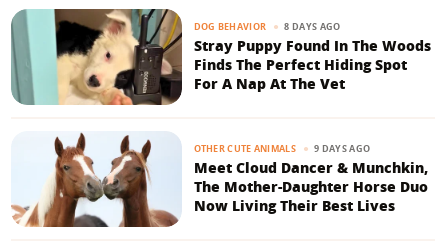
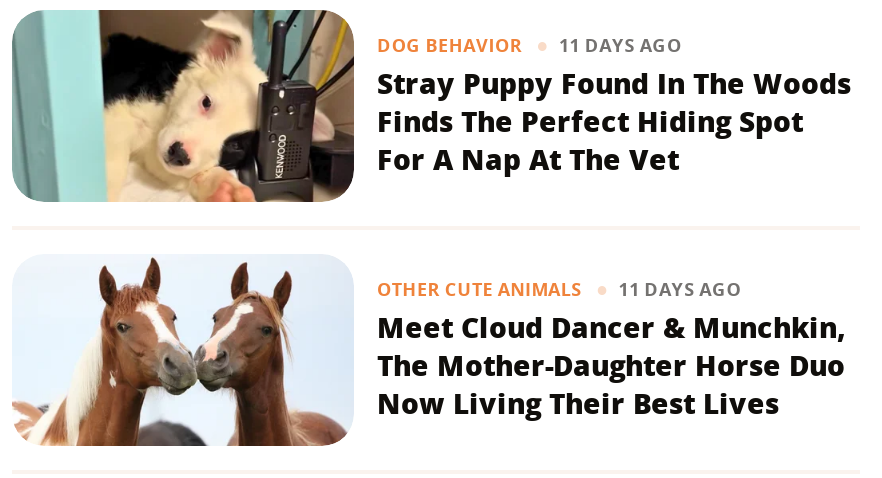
- DOG BEHAVIOR 8 DAYS AGO
+ DOG BEHAVIOR 11 DAYS AGO

- OTHER CUTE ANIMALS 9 DAYS AGO
+ OTHER CUTE ANIMALS 11 DAYS AGO
